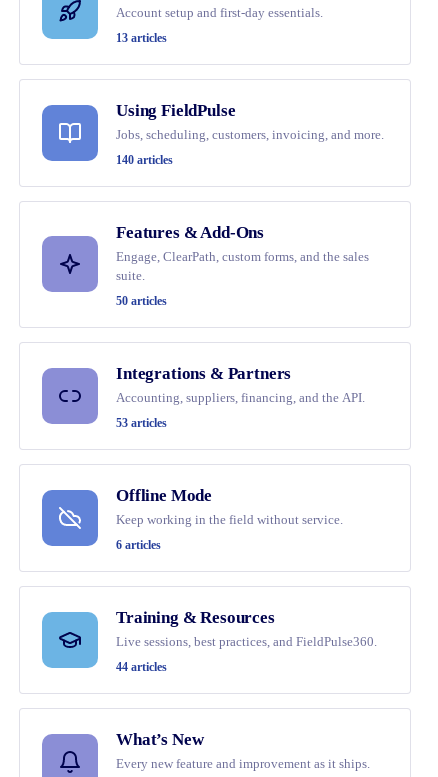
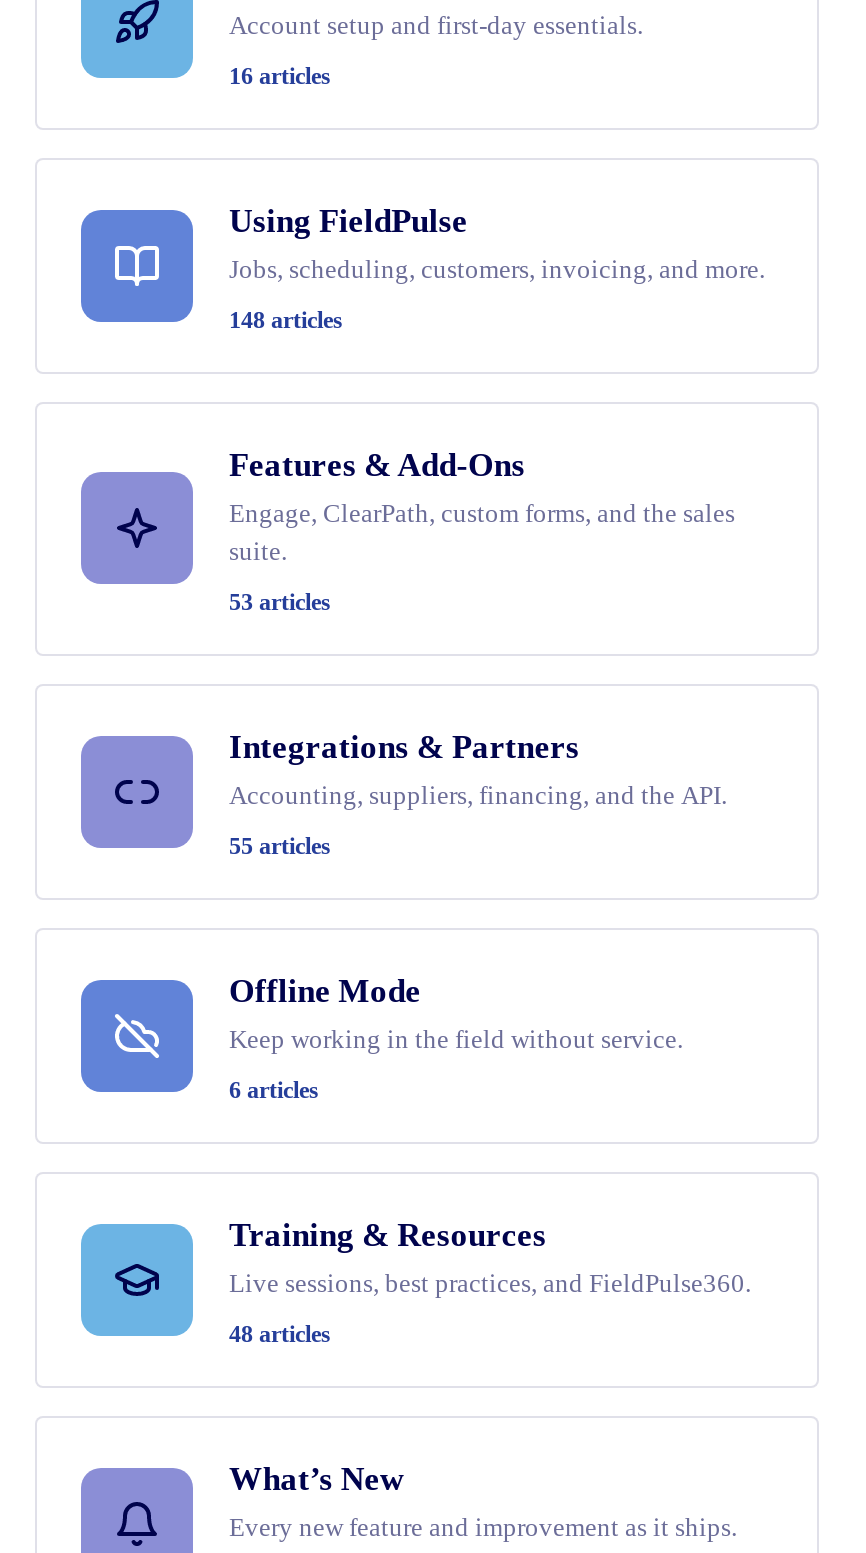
- 13 articles
+ 16 articles

- 140 articles
+ 148 articles

- 50 articles
+ 53 articles

- 53 articles
+ 55 articles

- 44 articles
+ 48 articles
